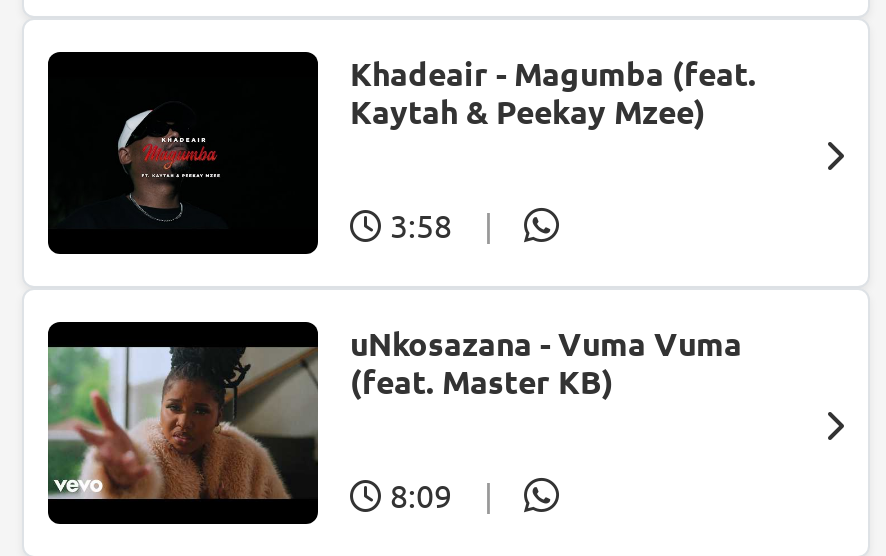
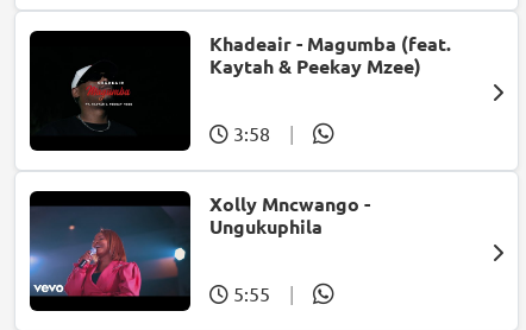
- [image]
- uNkosazana - Vuma Vuma
- (feat. Master KB)
+ [image]
+ Xolly Mncwango -
+ Ungukuphila

- 8:09
+ 5:55
